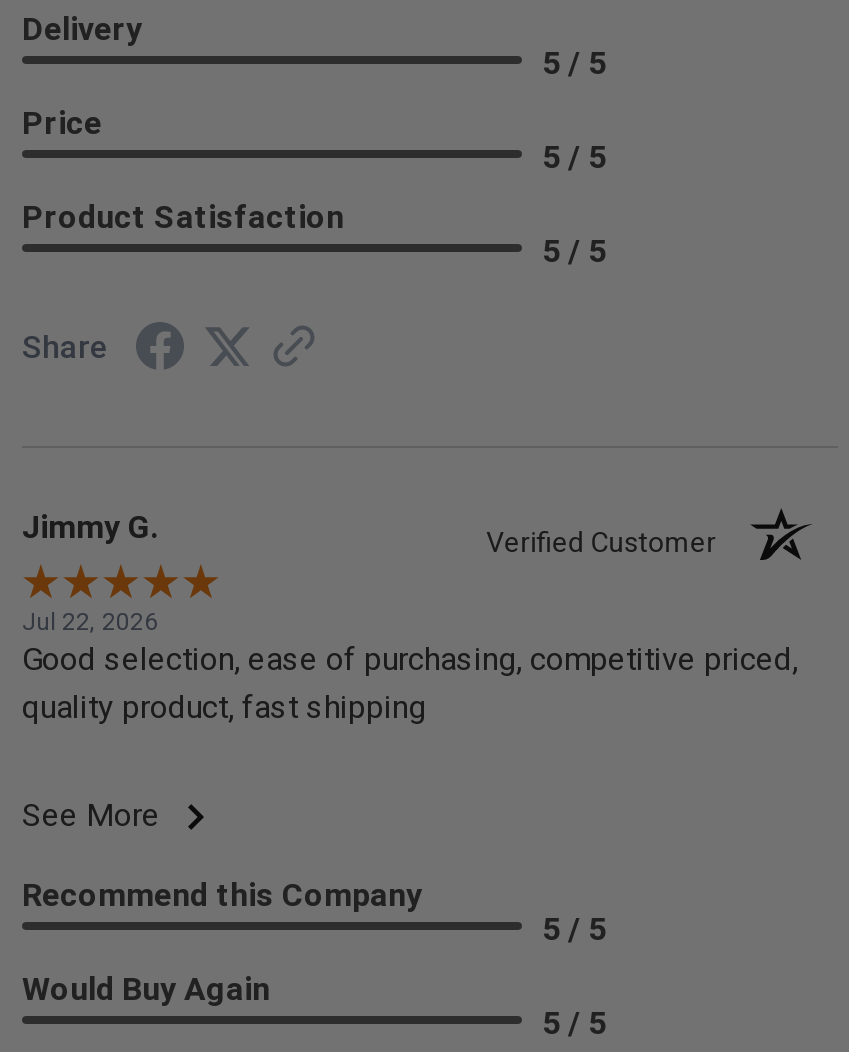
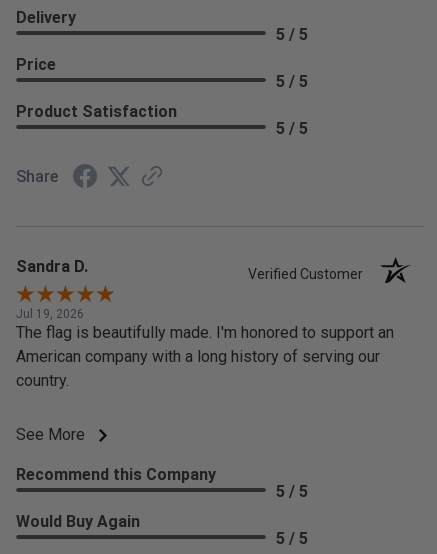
- Jimmy G.
+ Sandra D.

- Jul 22, 2026
- Good selection, ease of purchasing, competitive priced,
- quality product, fast shipping
+ Jul 19, 2026
+ The flag is beautifully made. I'm honored to support an
+ American company with a long history of serving our
+ country.
